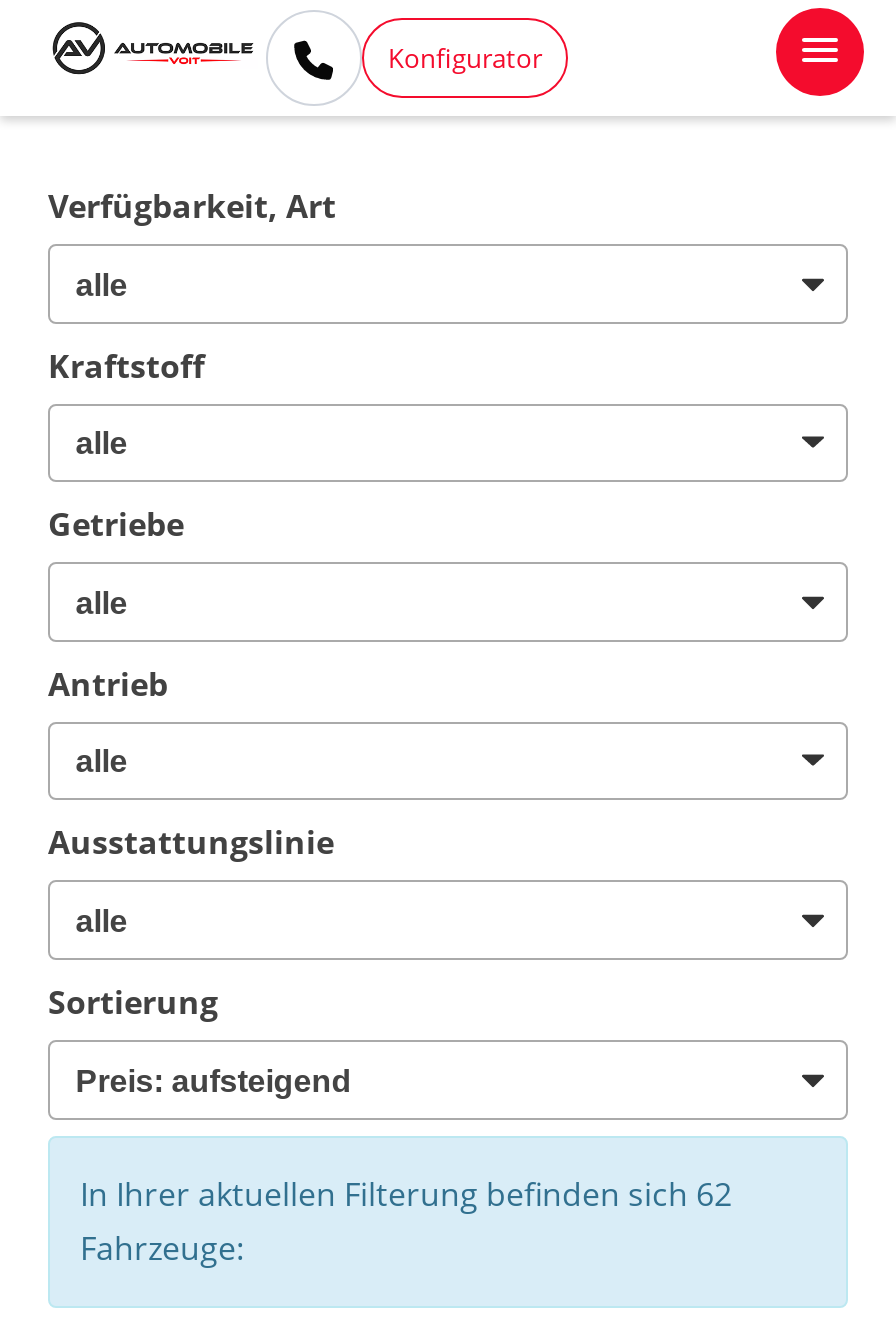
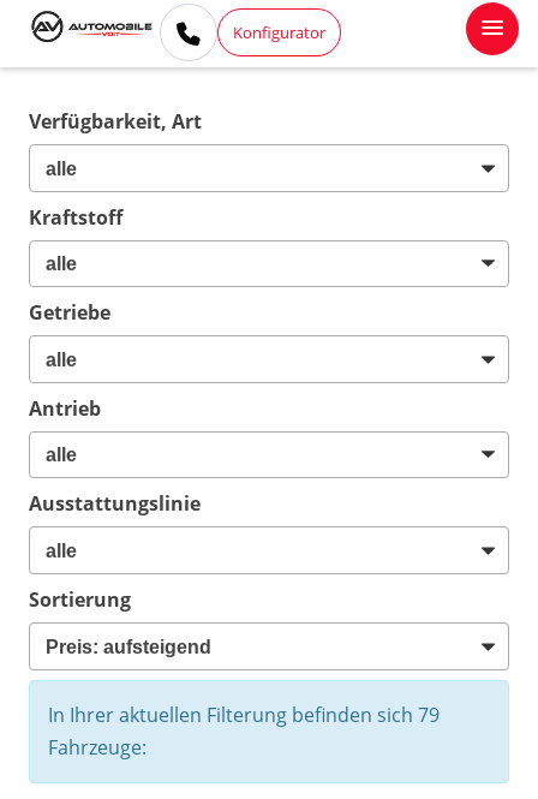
- In Ihrer aktuellen Filterung befinden sich 62
+ In Ihrer aktuellen Filterung befinden sich 79
